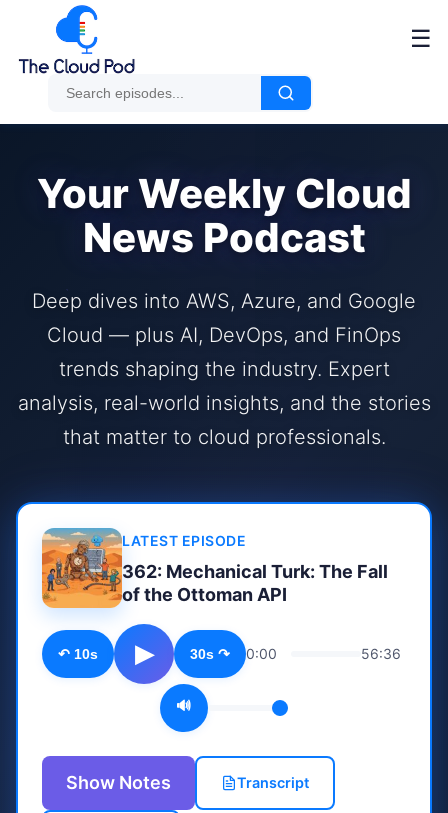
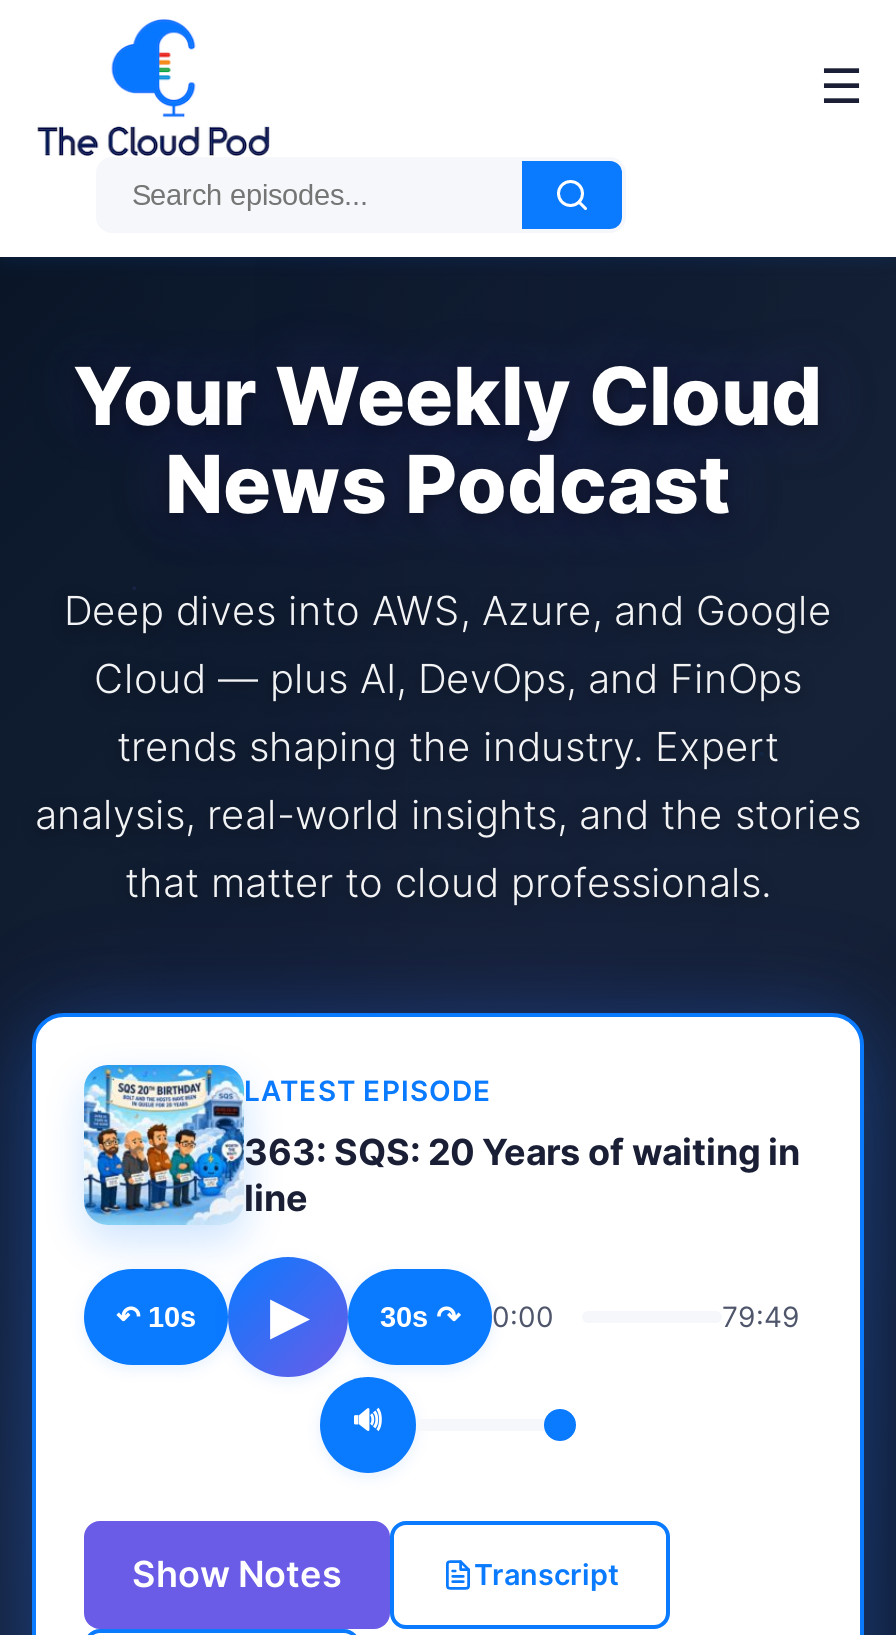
- [image]
- 362: Mechanical Turk: The Fall
- of the Ottoman API
+ [image]
+ 363: SQS: 20 Years of waiting in
+ line

- 56:36
+ 79:49
